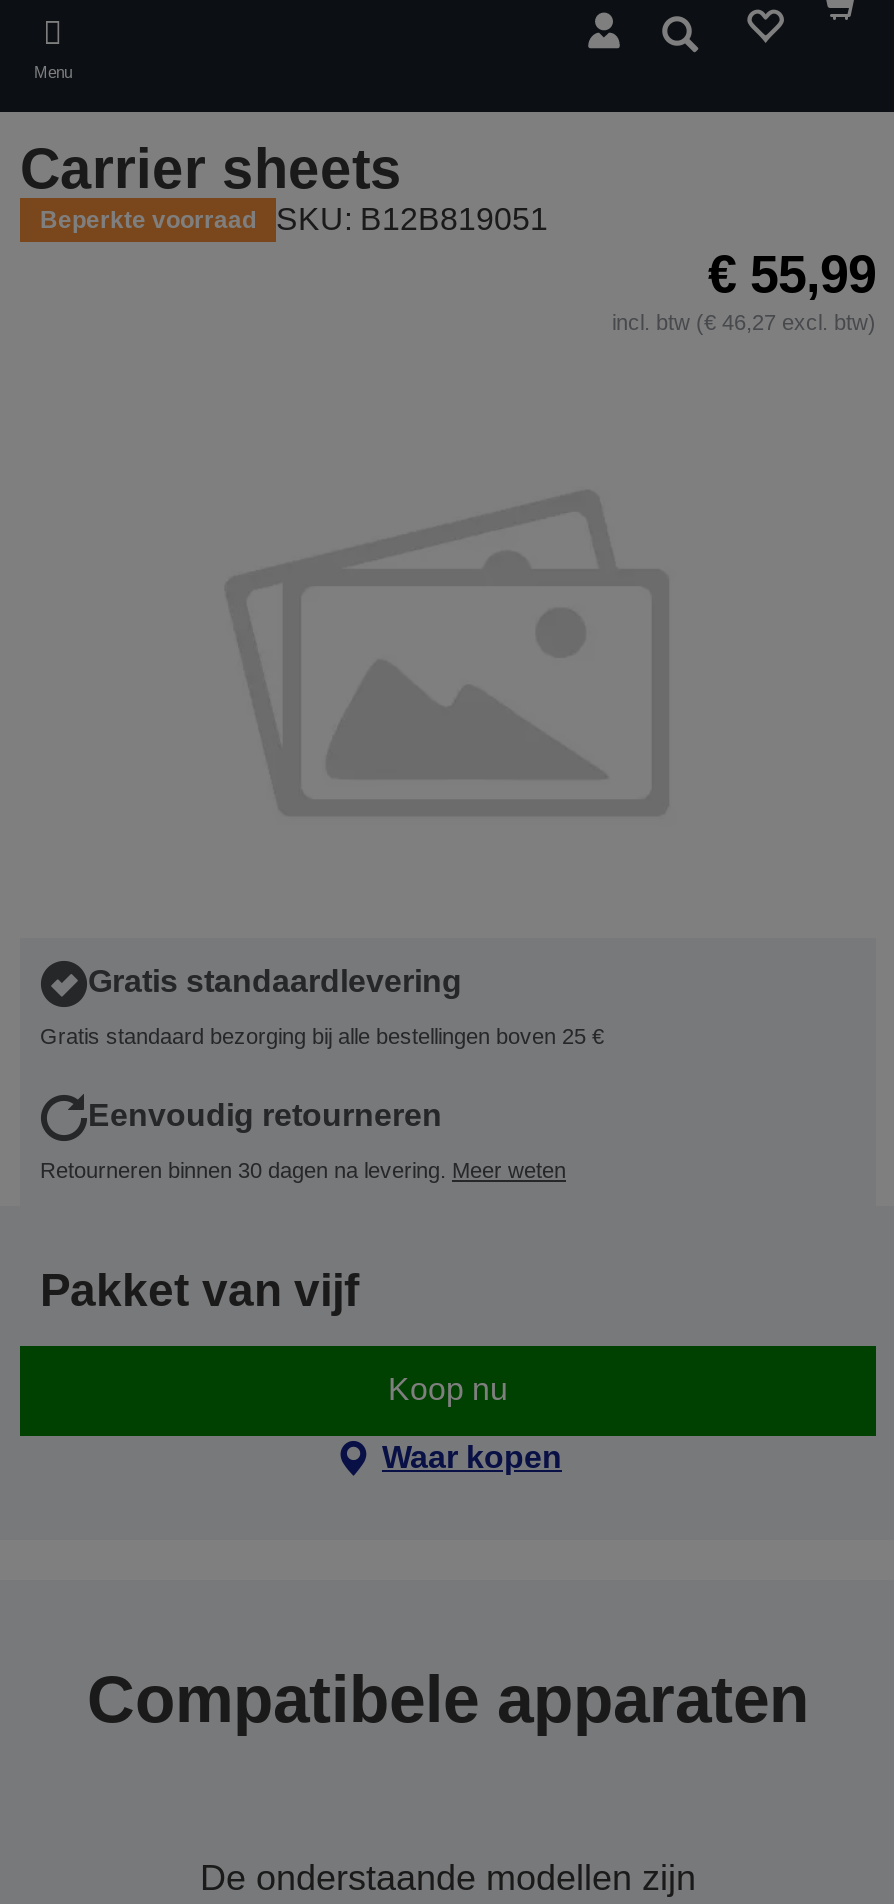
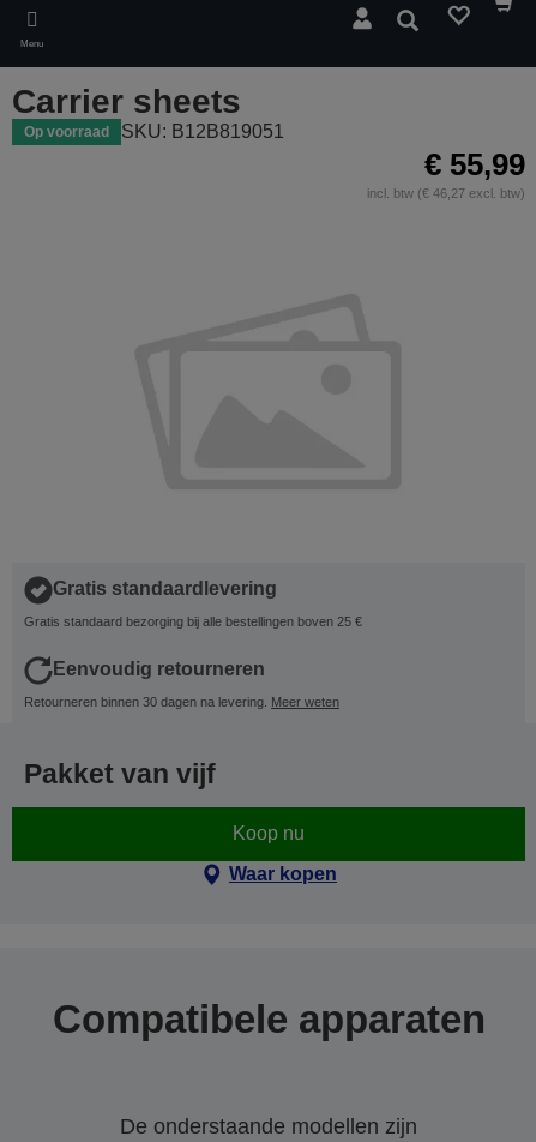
- Beperkte voorraad
+ Op voorraad
